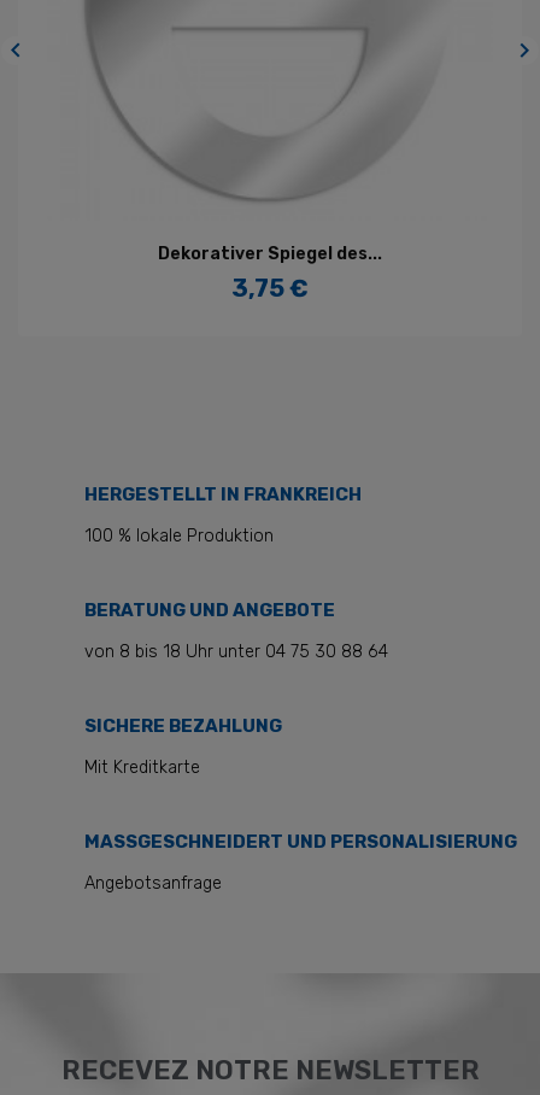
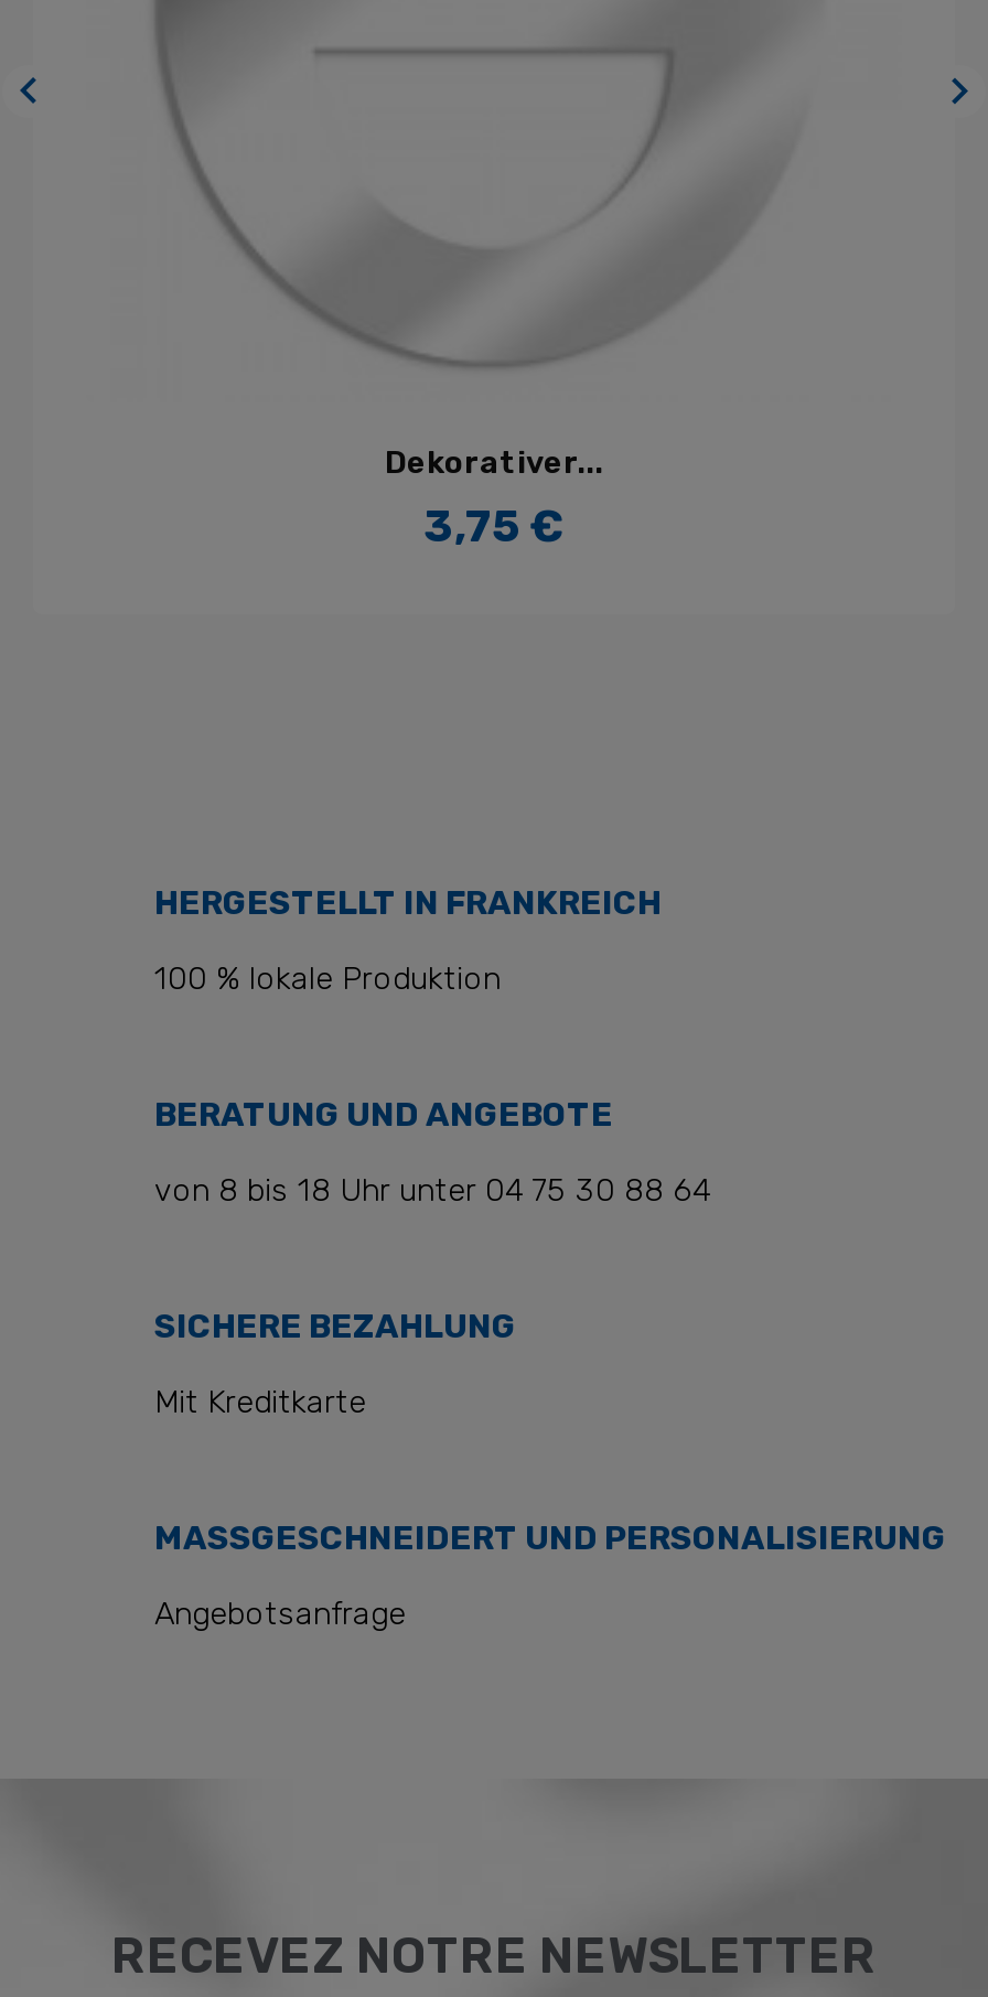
- Dekorativer Spiegel des...
+ Dekorativer...
